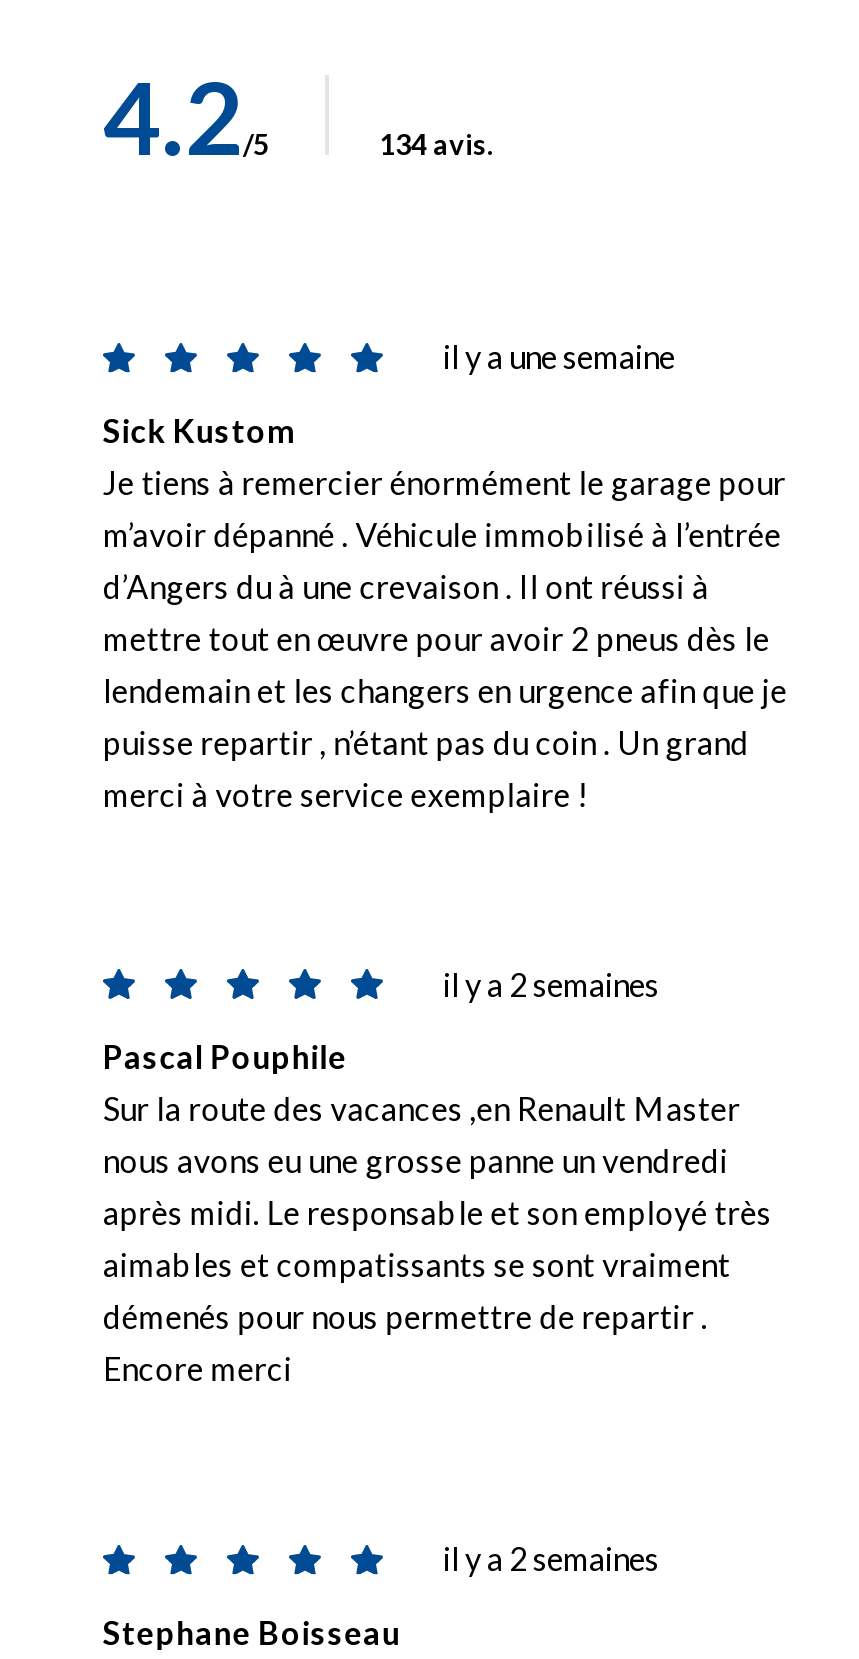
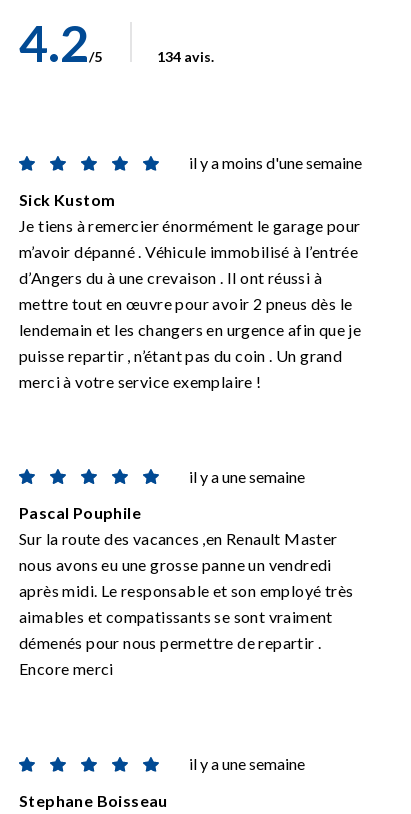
- il y a une semaine
+ il y a moins d'une semaine

- il y a 2 semaines
+ il y a une semaine

- il y a 2 semaines
+ il y a une semaine
